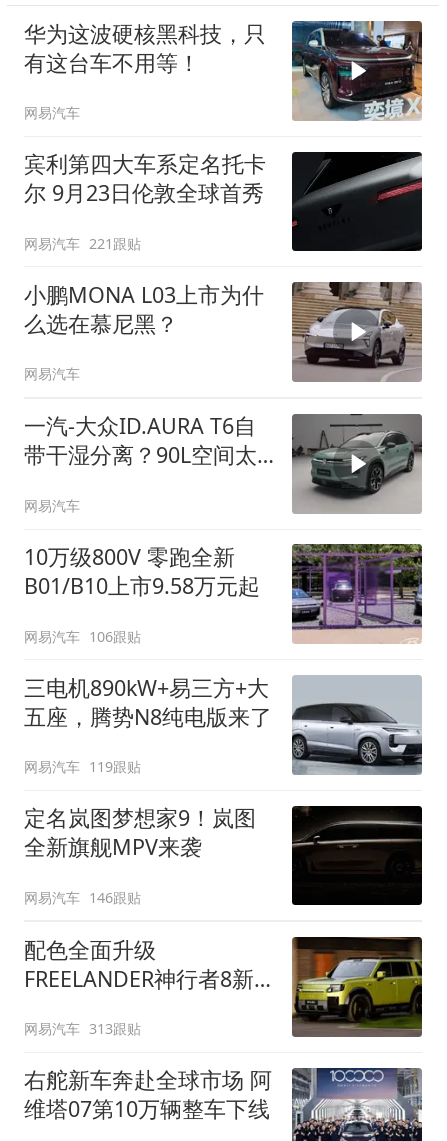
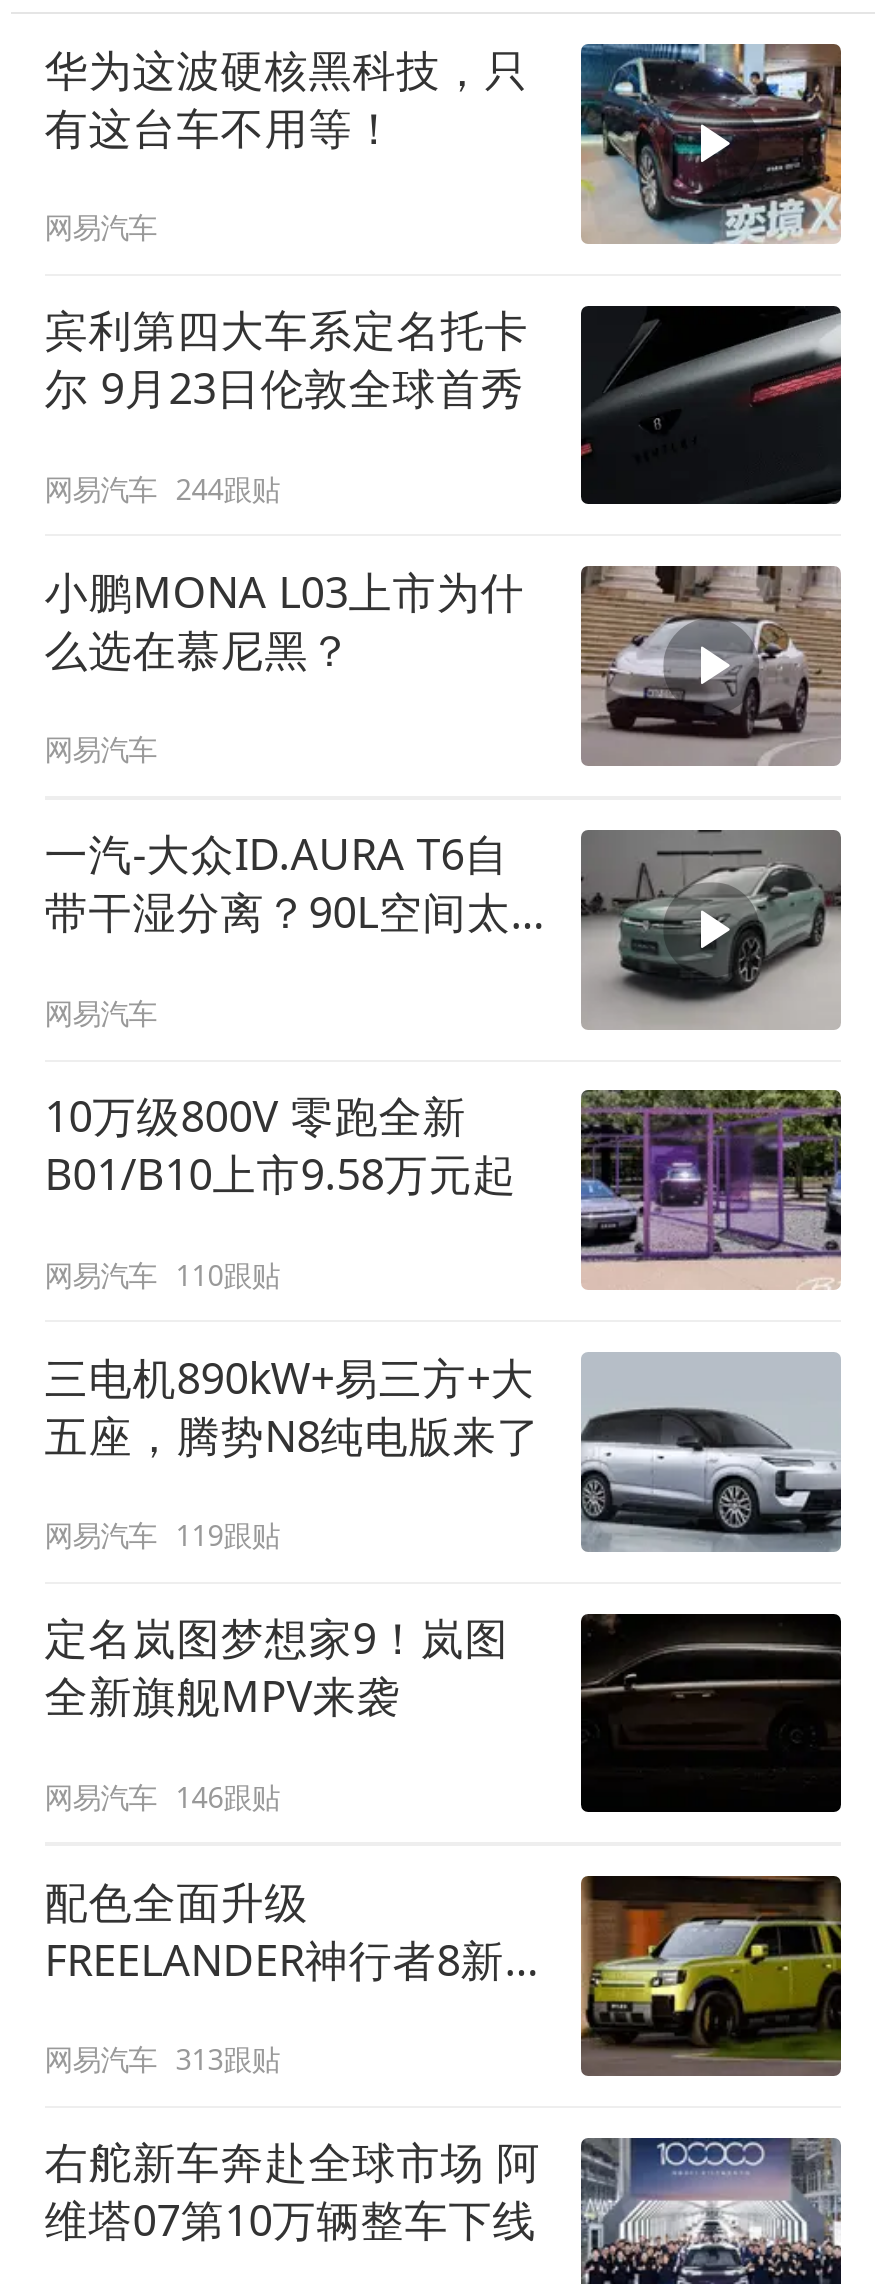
- 网易汽车 221跟贴
+ 网易汽车 244跟贴

- 网易汽车 106跟贴
+ 网易汽车 110跟贴
